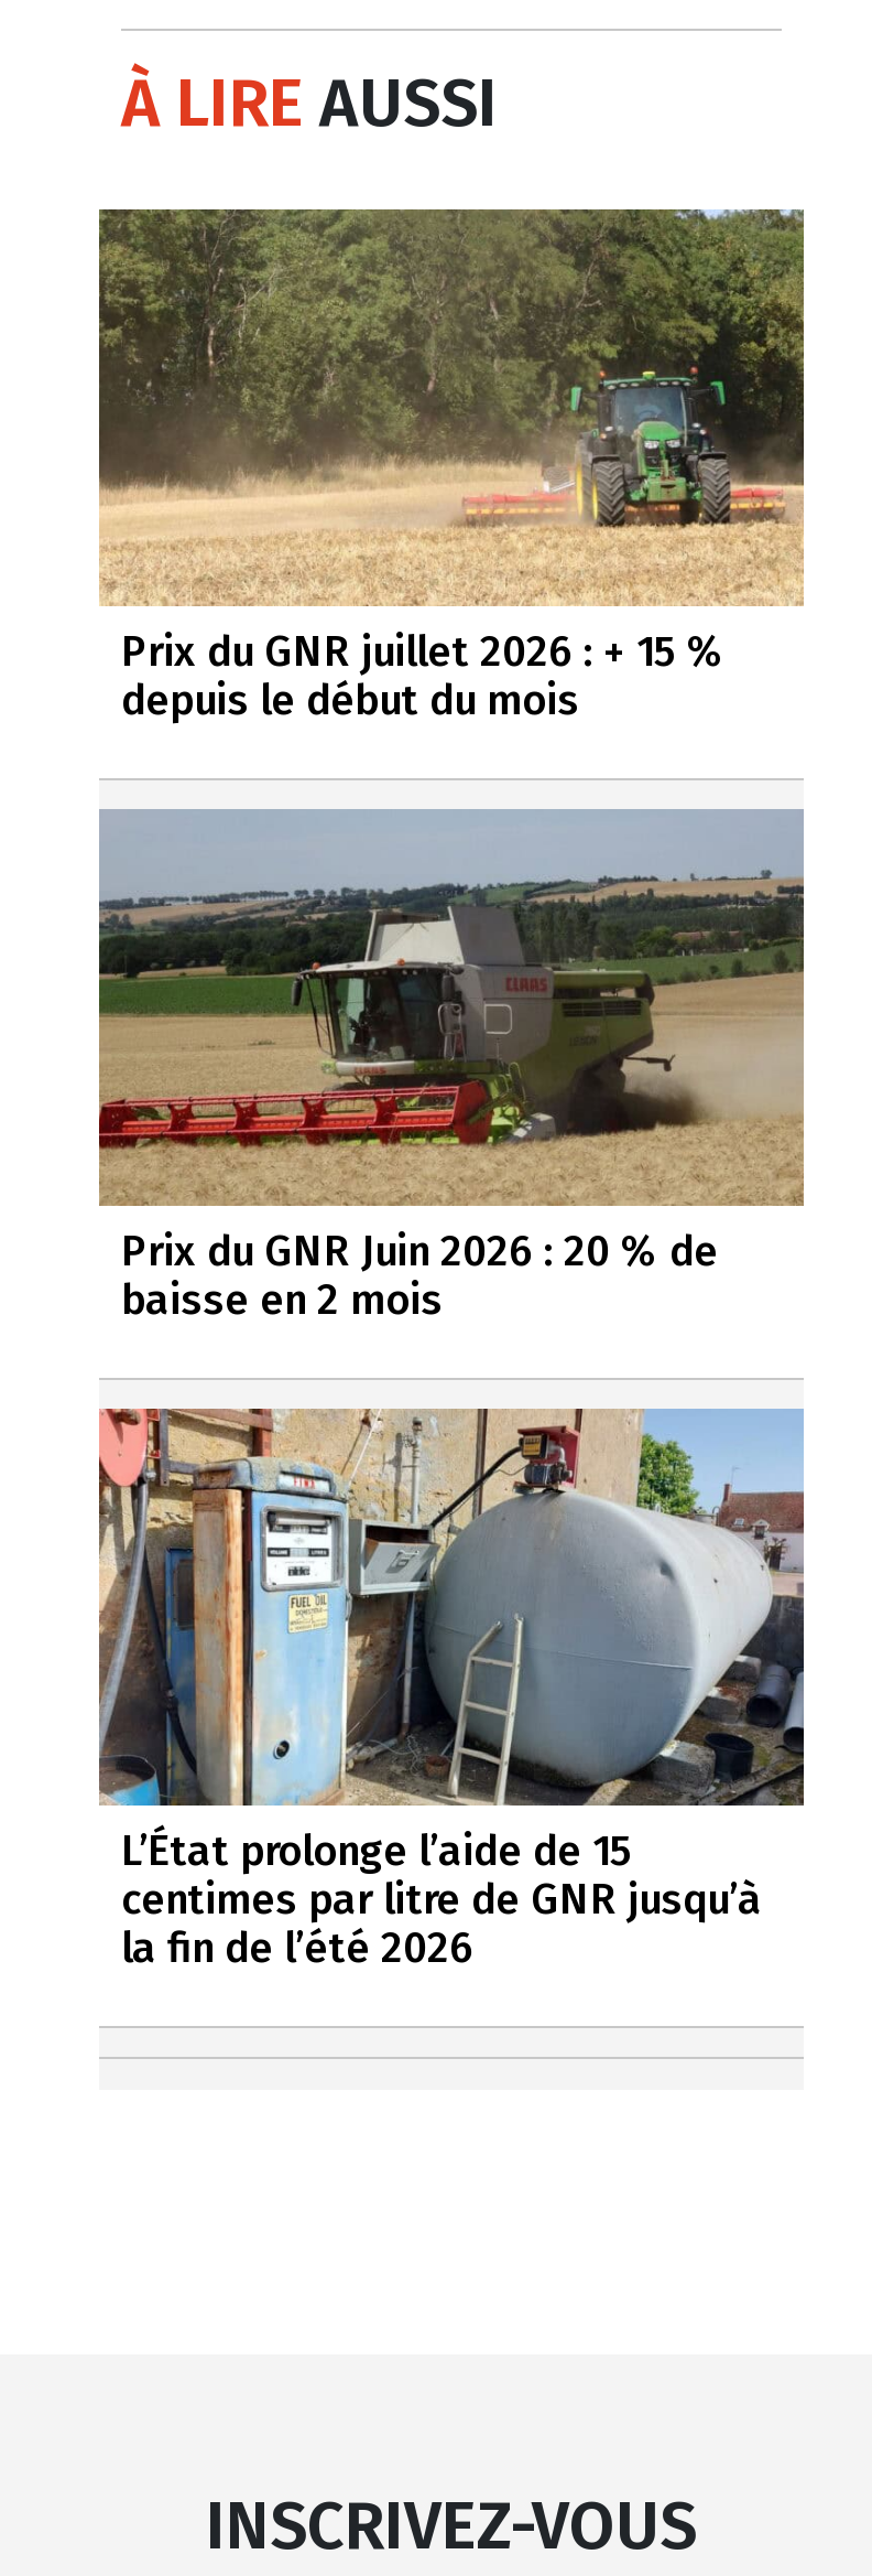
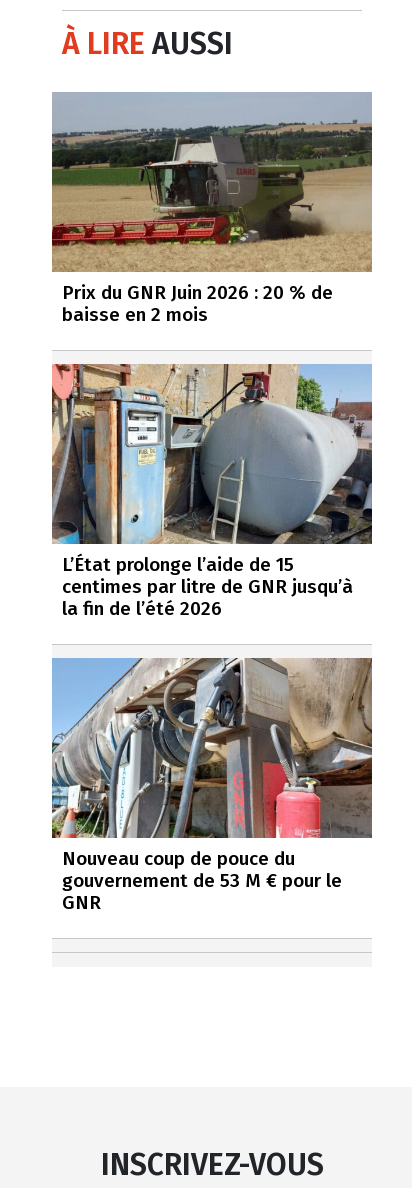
- [image]
- Prix du GNR juillet 2026 : + 15 %
- depuis le début du mois

moved up: [image] | Prix du GNR Juin 2026 : 20 % de | baisse en 2 mois | L’État prolonge l’aide de 15 | centimes par litre de GNR jusqu’à | la fin de l’été 2026

+ [image]
+ Nouveau coup de pouce du
+ gouvernement de 53 M € pour le
+ GNR
